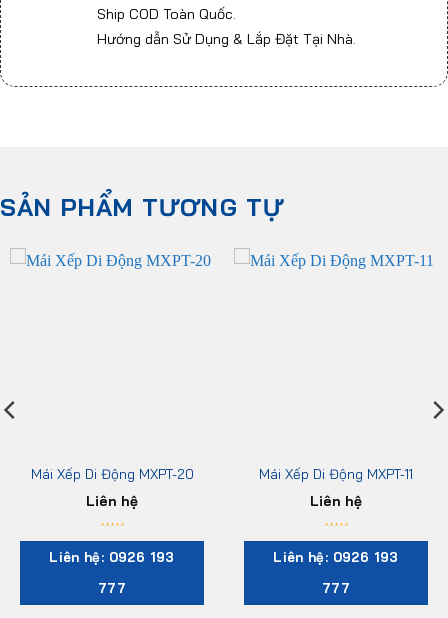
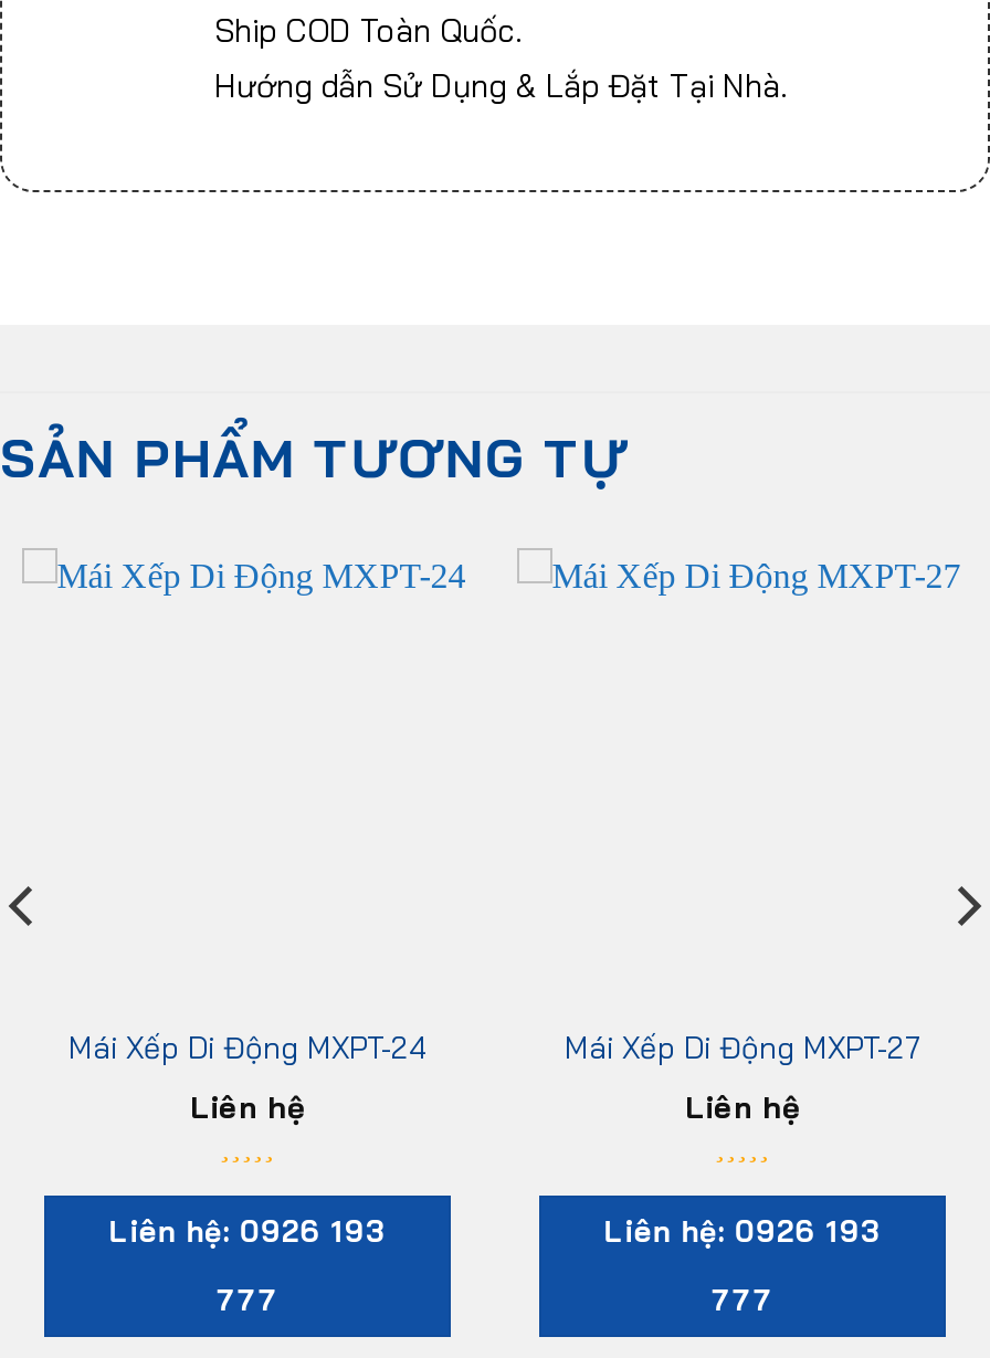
- Mái Xếp Di Động MXPT-20
+ Mái Xếp Di Động MXPT-24

- Mái Xếp Di Động MXPT-11
+ Mái Xếp Di Động MXPT-27
